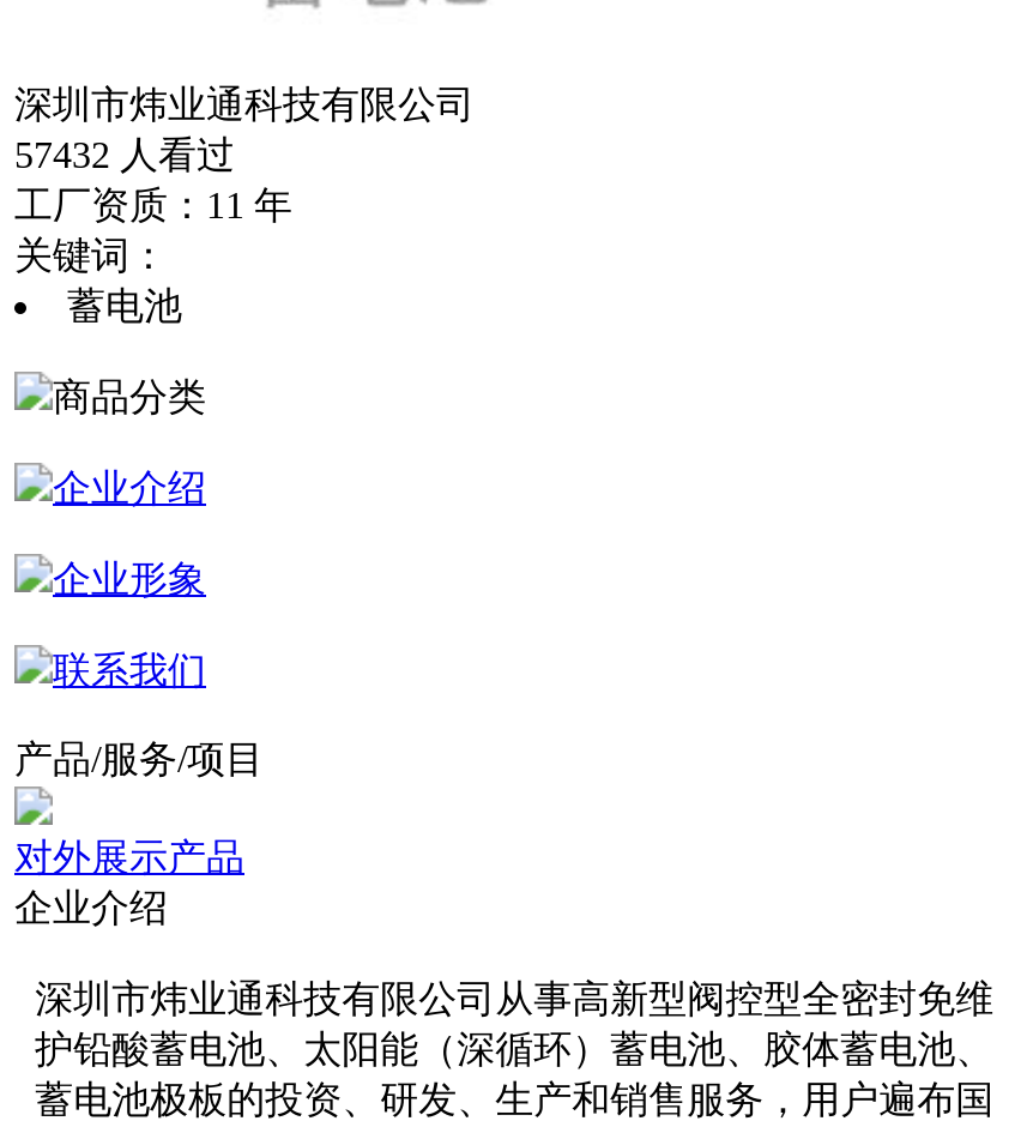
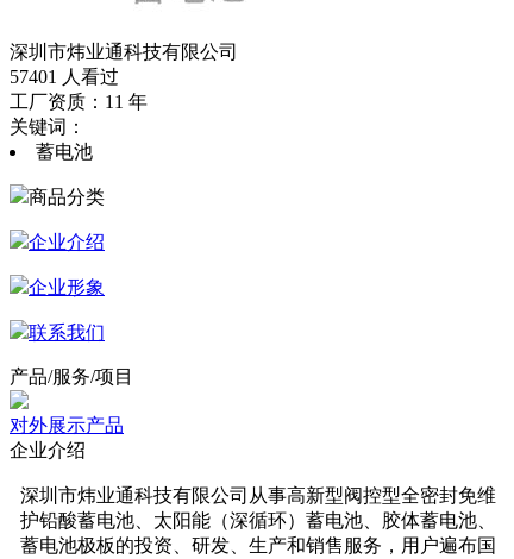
- 57432 人看过
+ 57401 人看过
